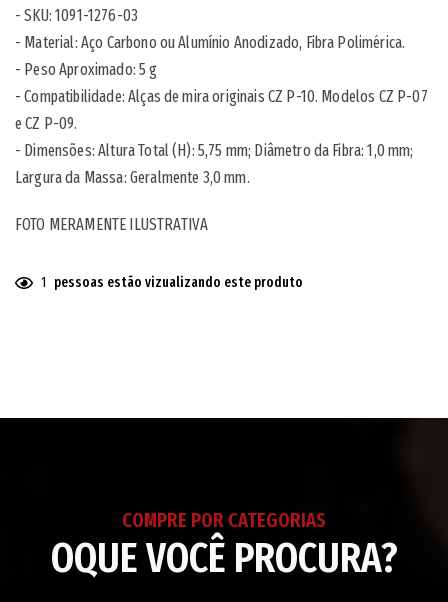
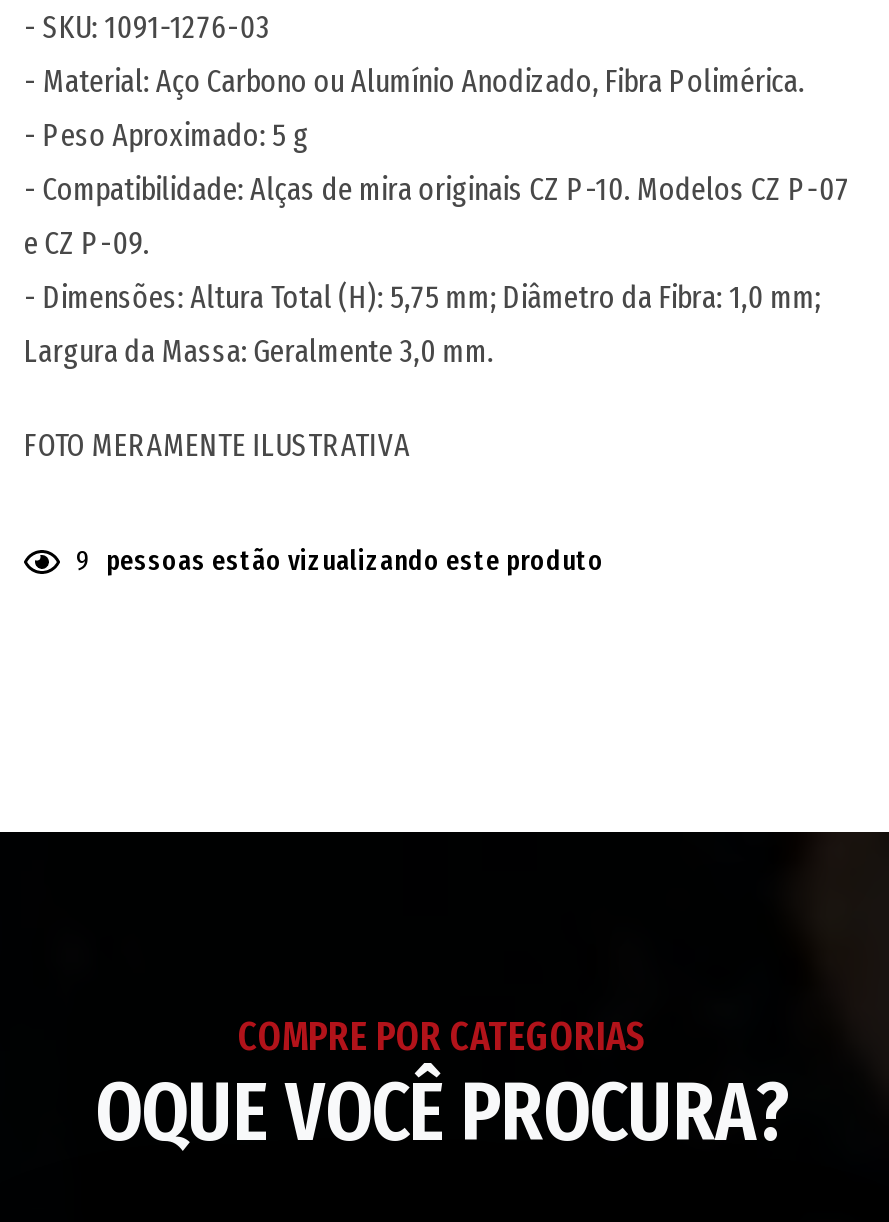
- 1 pessoas estão vizualizando este produto
+ 9 pessoas estão vizualizando este produto
